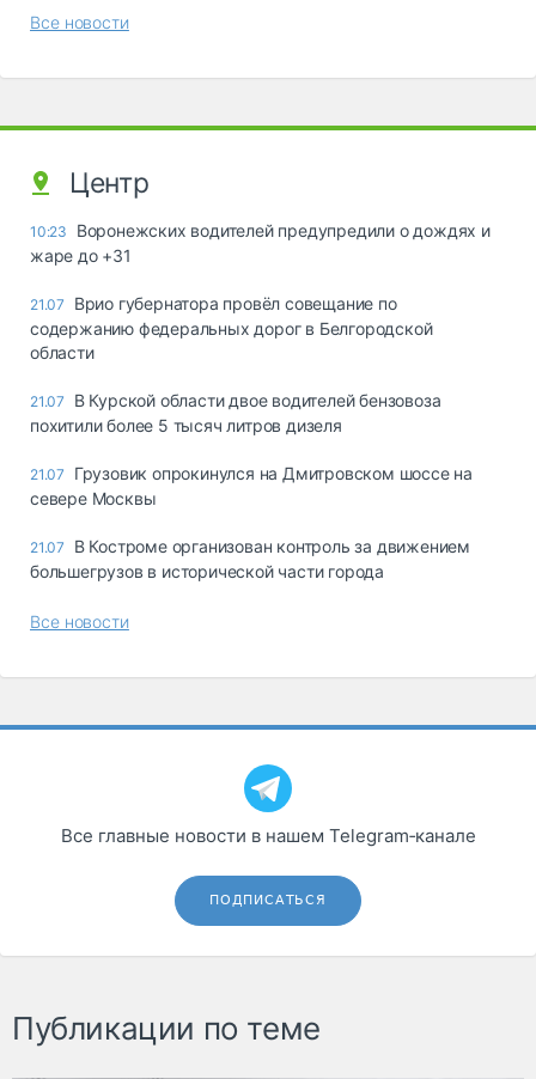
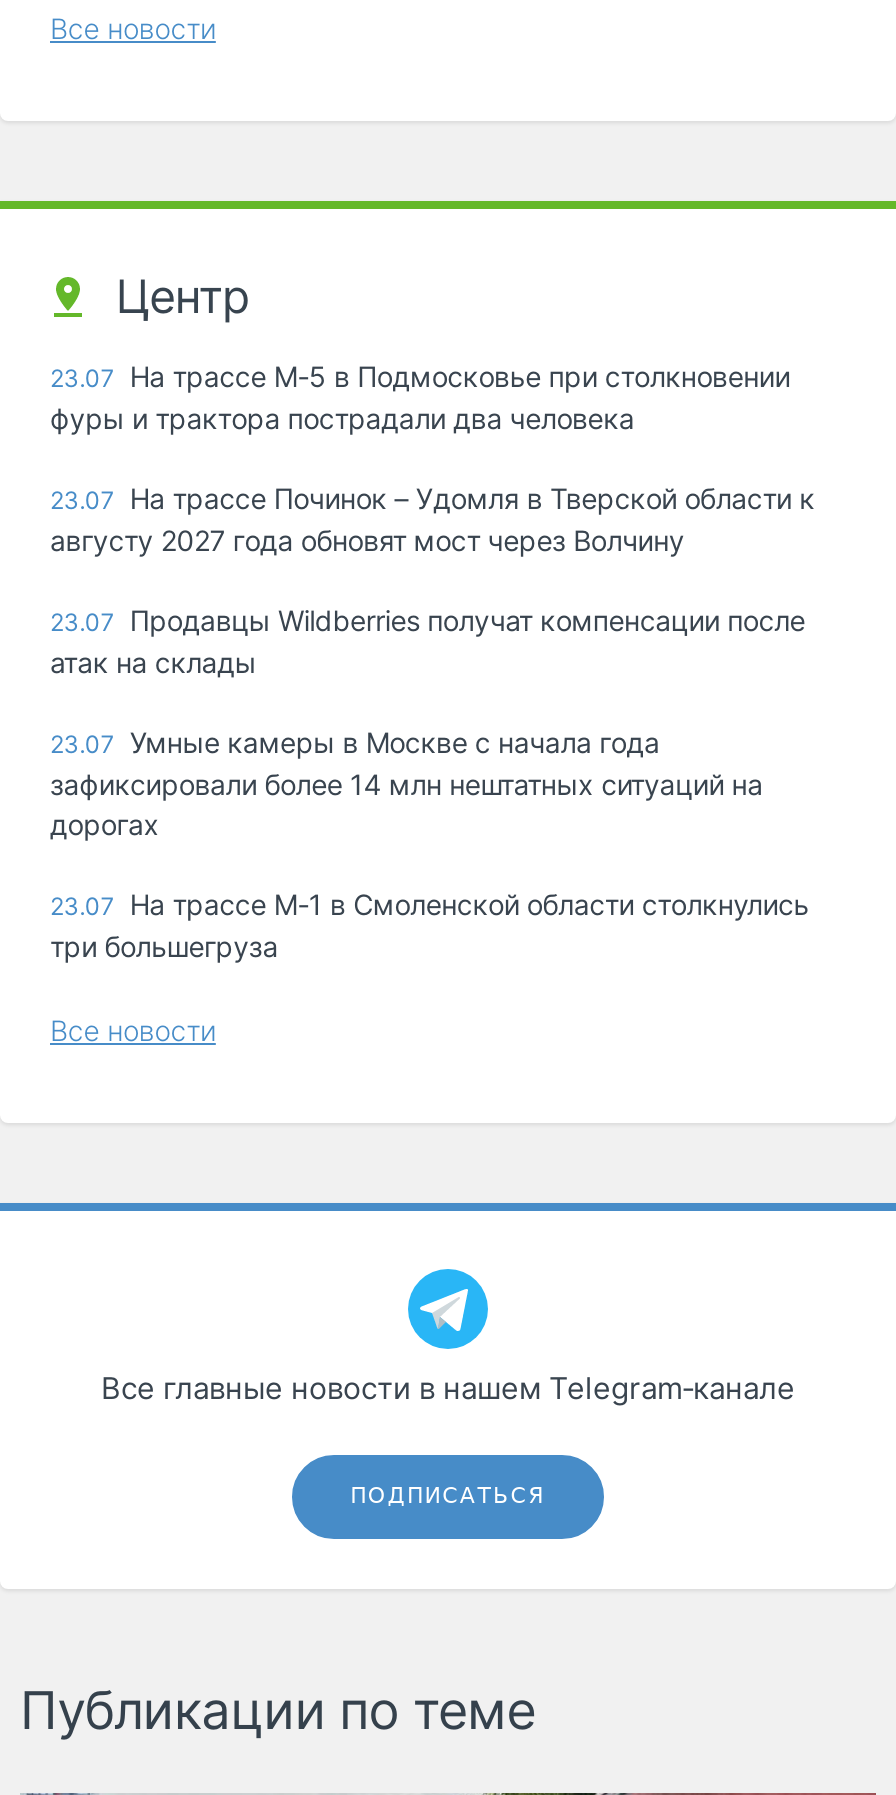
- 10:23 Воронежских водителей предупредили о дождях и
- жаре до +31
+ 23.07 На трассе М-5 в Подмосковье при столкновении
+ фуры и трактора пострадали два человека

- 21.07 Врио губернатора провёл совещание по
- содержанию федеральных дорог в Белгородской
- области
+ 23.07 На трассе Починок – Удомля в Тверской области к
+ августу 2027 года обновят мост через Волчину

- 21.07 В Курской области двое водителей бензовоза
- похитили более 5 тысяч литров дизеля
+ 23.07 Продавцы Wildberries получат компенсации после
+ атак на склады

- 21.07 Грузовик опрокинулся на Дмитровском шоссе на
- севере Москвы
+ 23.07 Умные камеры в Москве с начала года
+ зафиксировали более 14 млн нештатных ситуаций на
+ дорогах

- 21.07 В Костроме организован контроль за движением
- большегрузов в исторической части города
+ 23.07 На трассе М-1 в Смоленской области столкнулись
+ три большегруза
